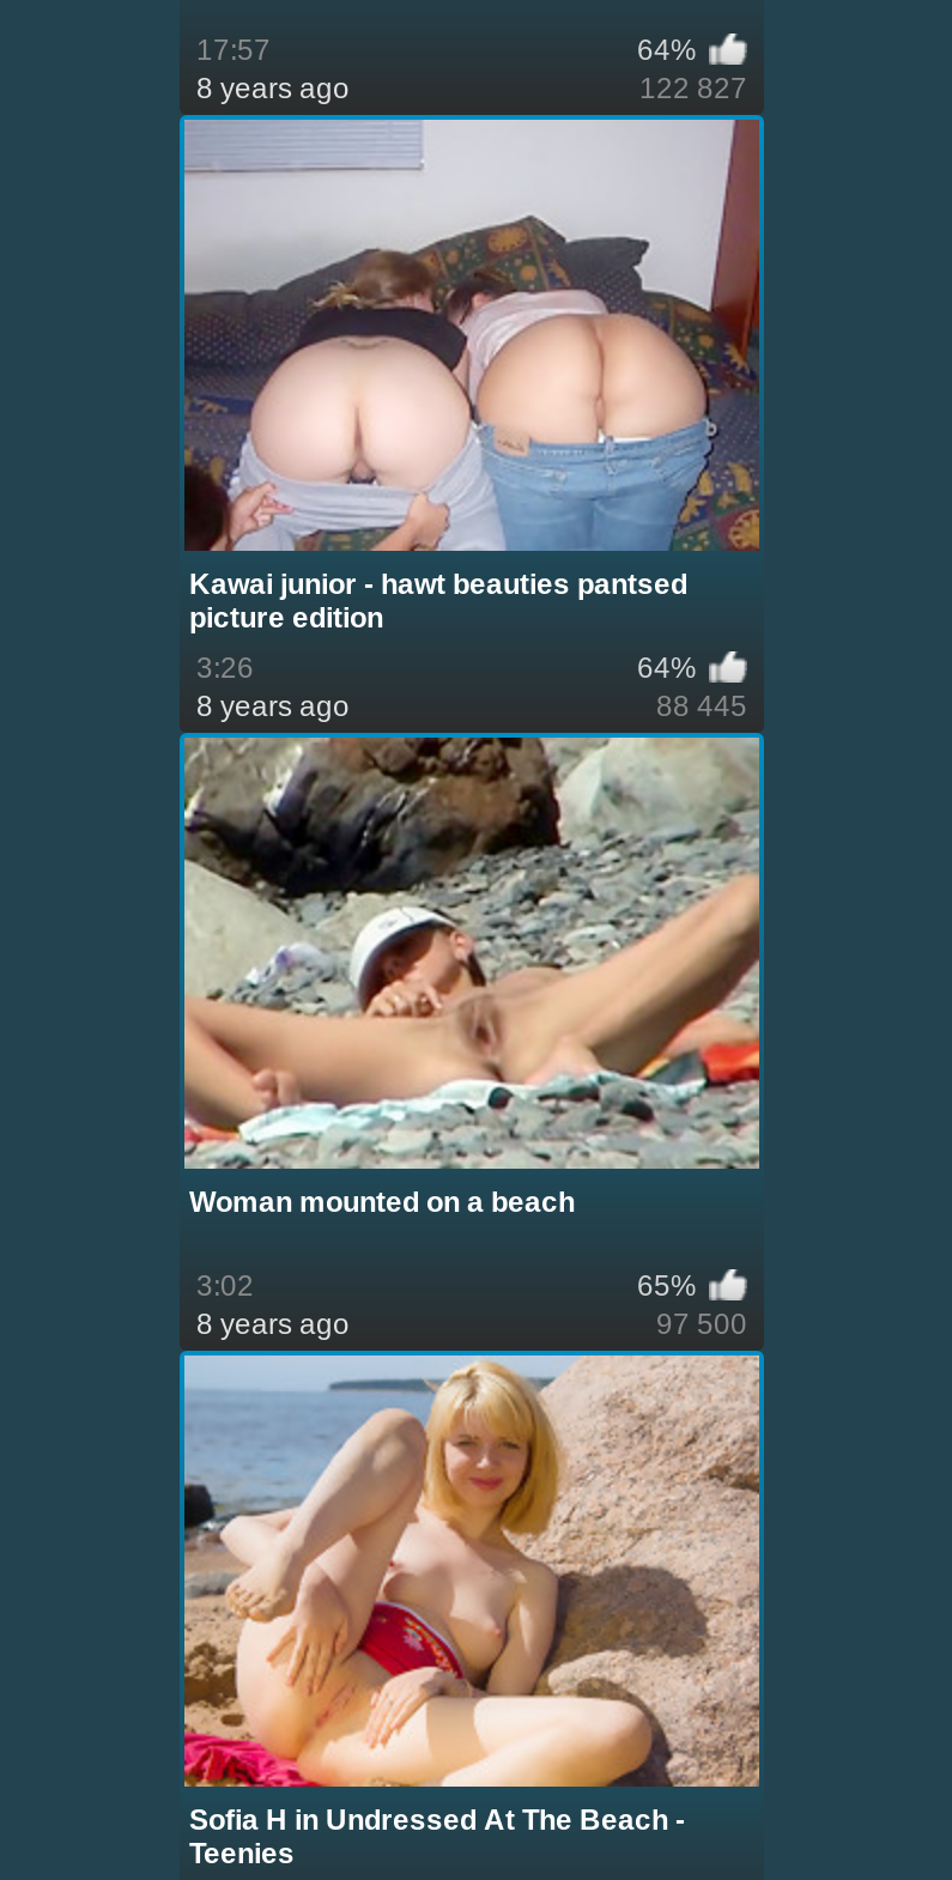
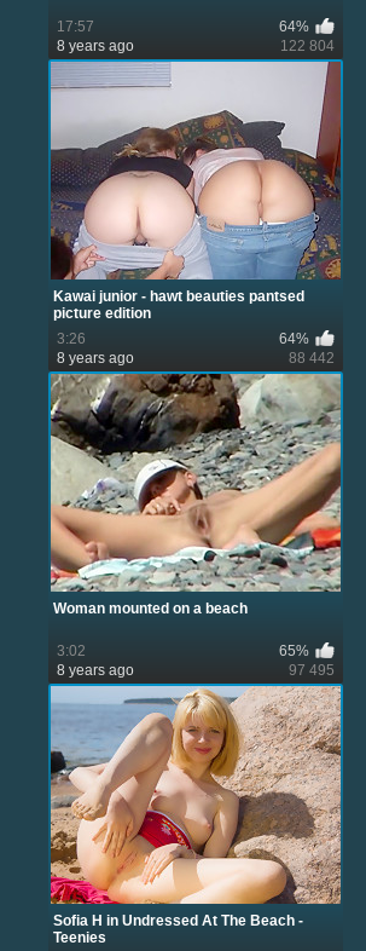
- 122 827
+ 122 804

- 88 445
+ 88 442

- 97 500
+ 97 495
